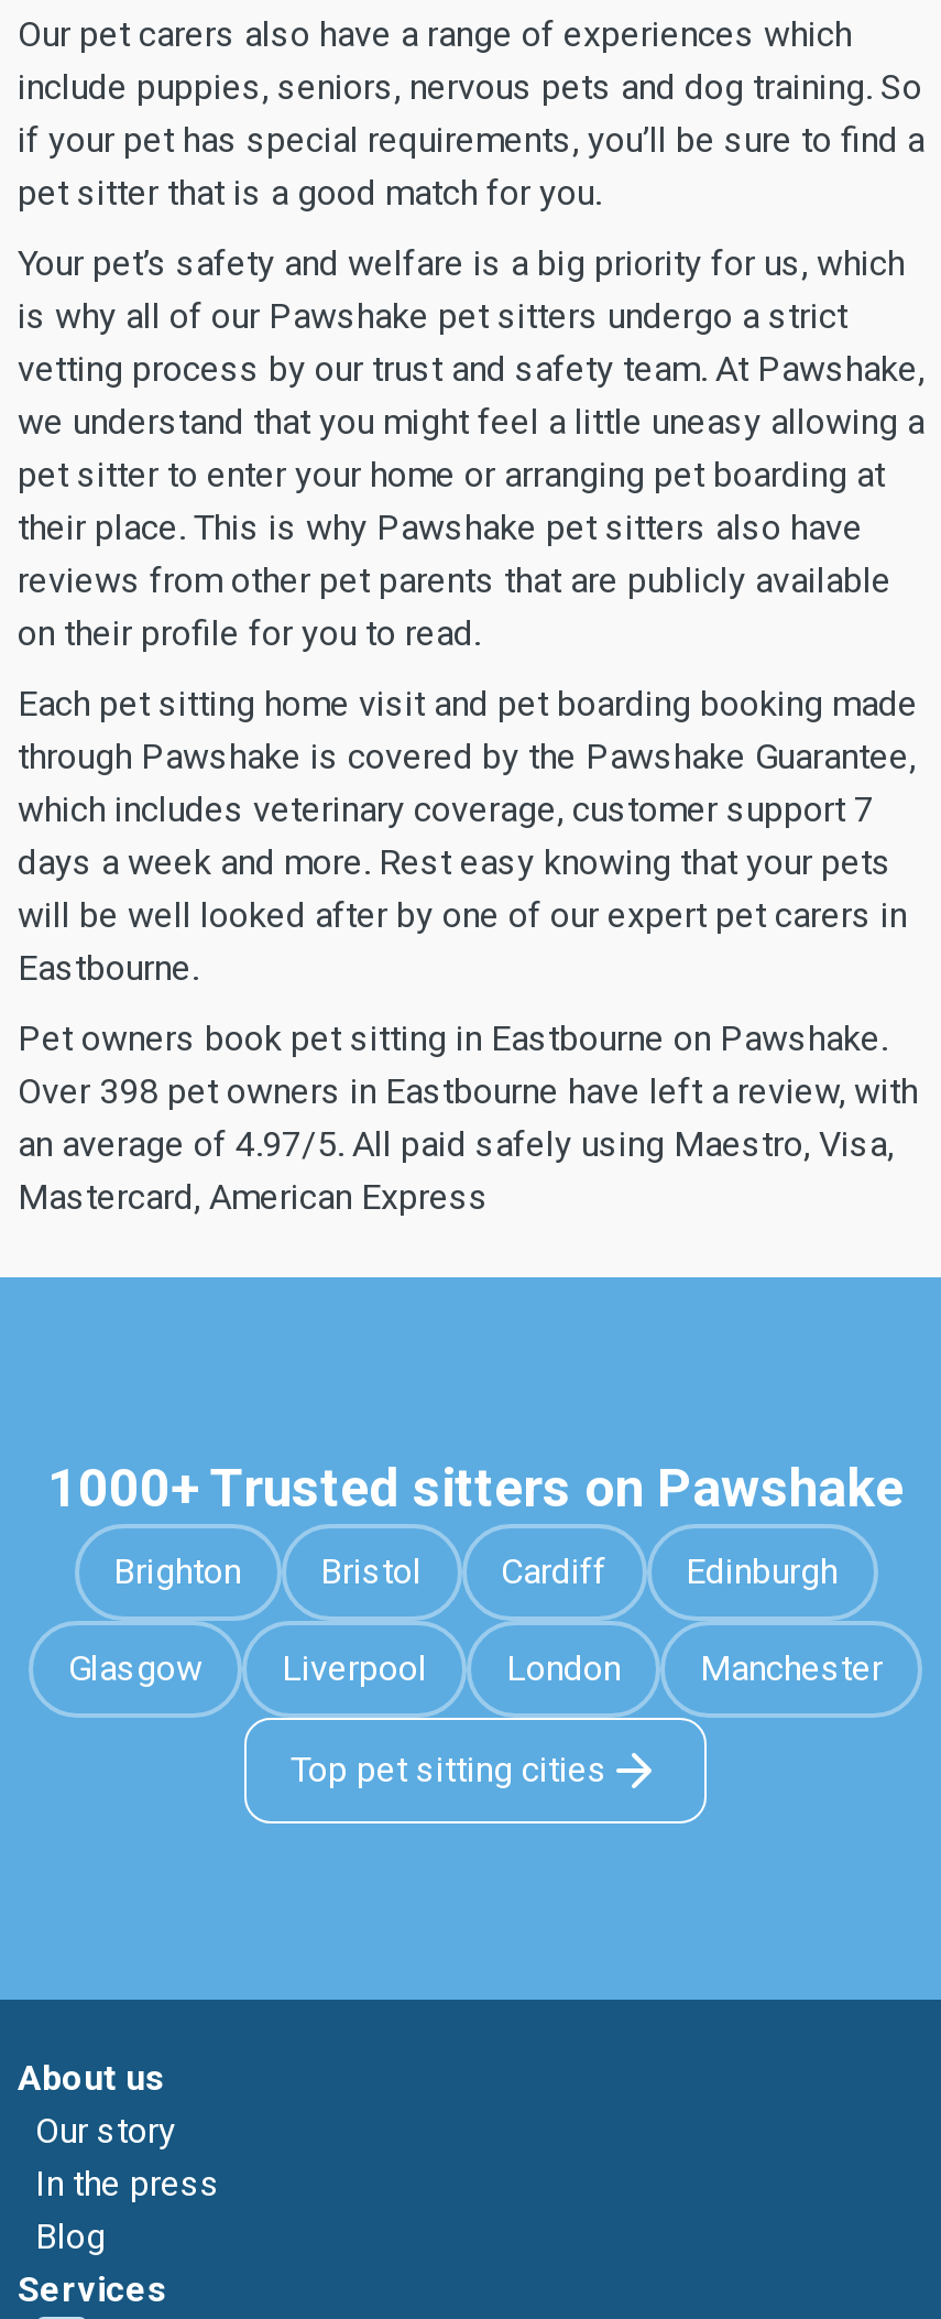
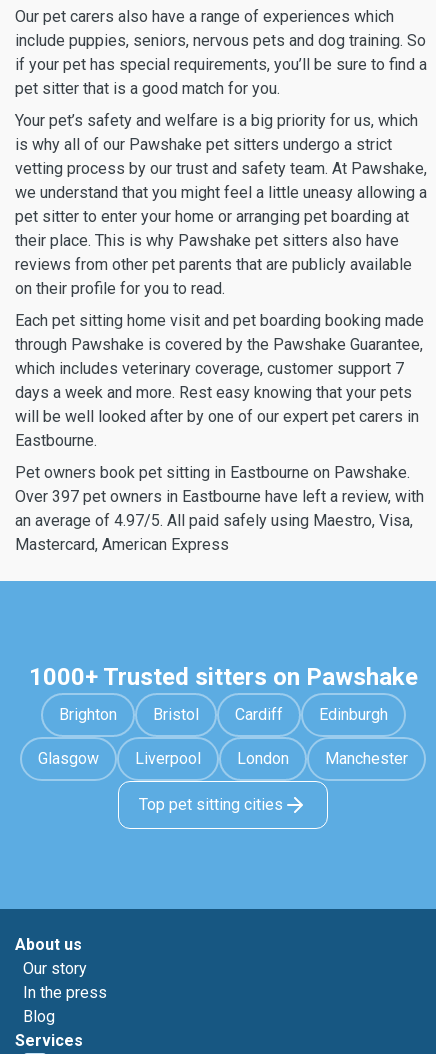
- Over 398 pet owners in Eastbourne have left a review, with
+ Over 397 pet owners in Eastbourne have left a review, with
